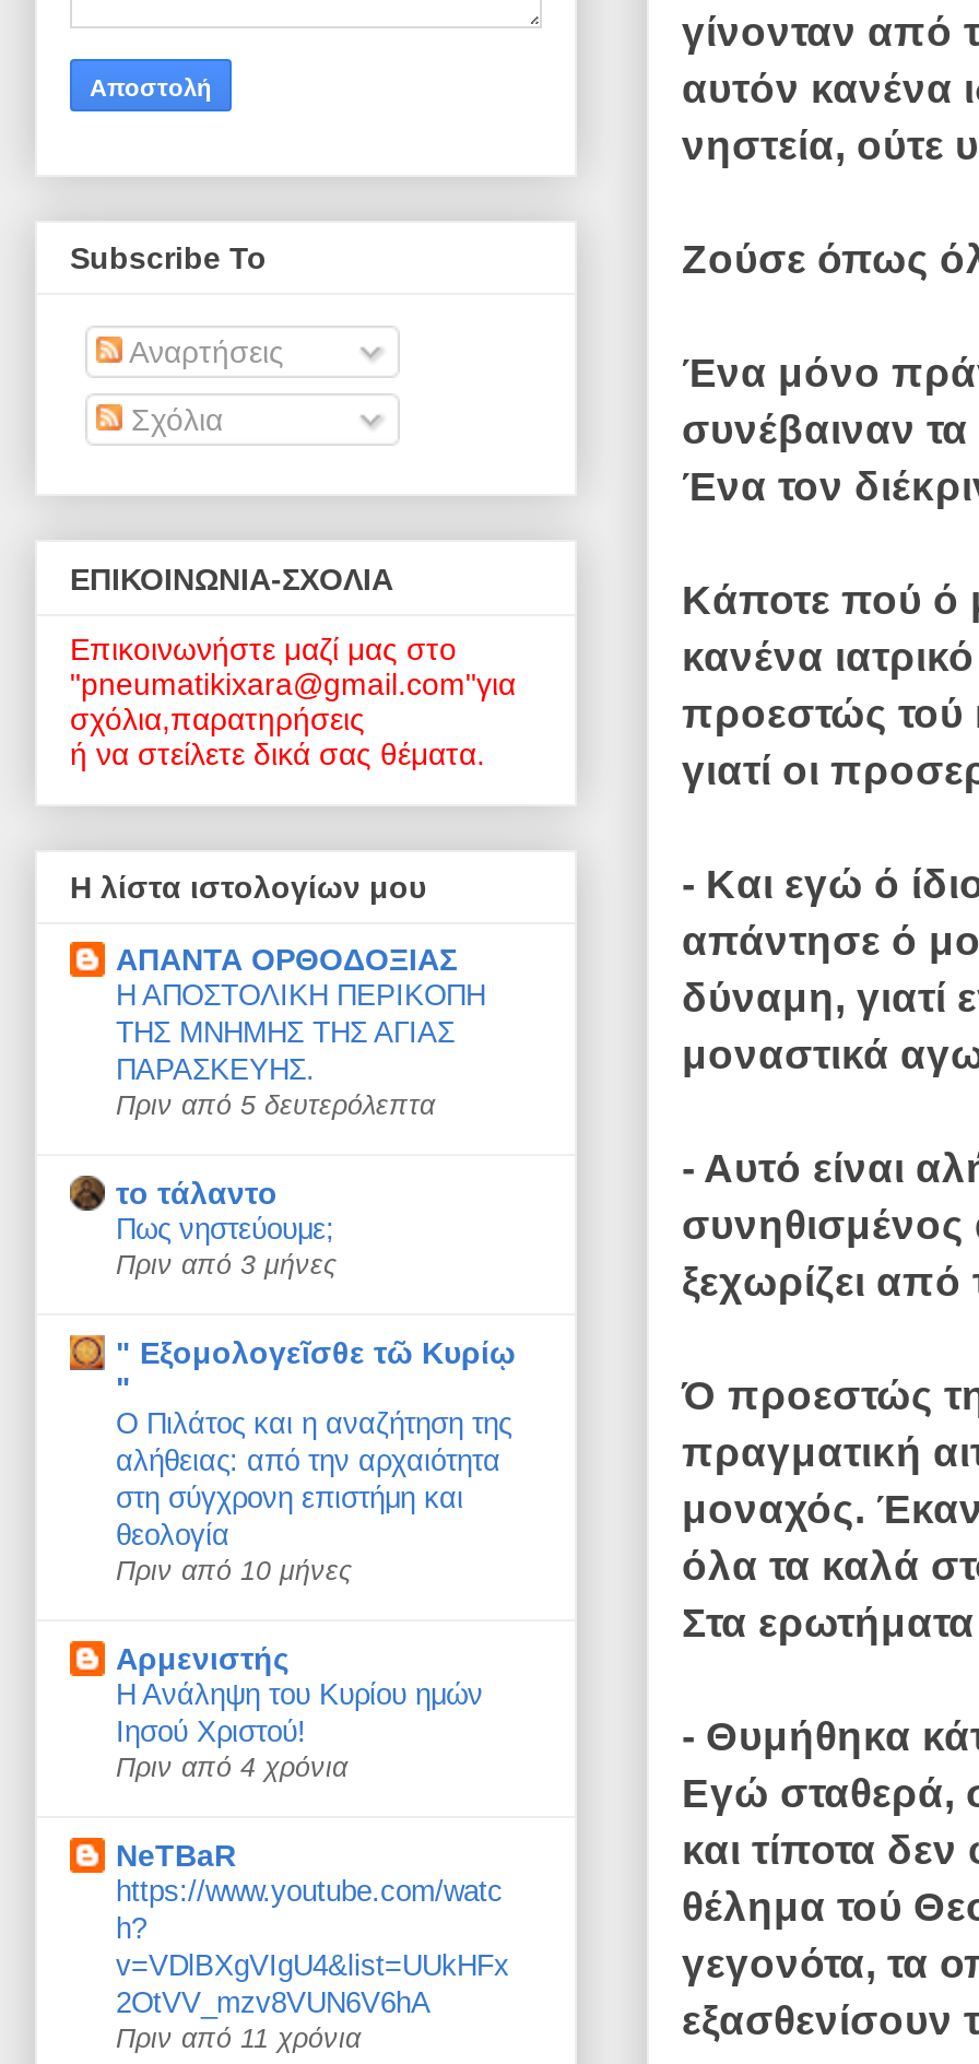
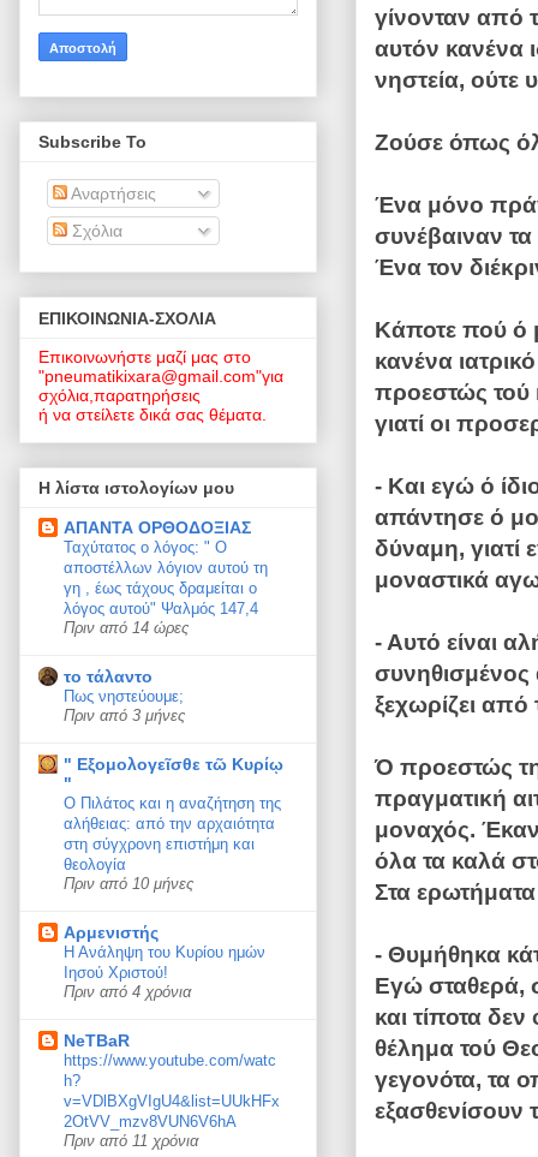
- Η ΑΠΟΣΤΟΛΙΚΗ ΠΕΡΙΚΟΠΗ
- ΤΗΣ ΜΝΗΜΗΣ ΤΗΣ ΑΓΙΑΣ
- ΠΑΡΑΣΚΕΥΗΣ.
- Πριν από 5 δευτερόλεπτα
+ Ταχύτατος ο λόγος: " Ο
+ αποστέλλων λόγιον αυτού τη
+ γη , έως τάχους δραμείται ο
+ λόγος αυτού" Ψαλμός 147,4
+ Πριν από 14 ώρες
